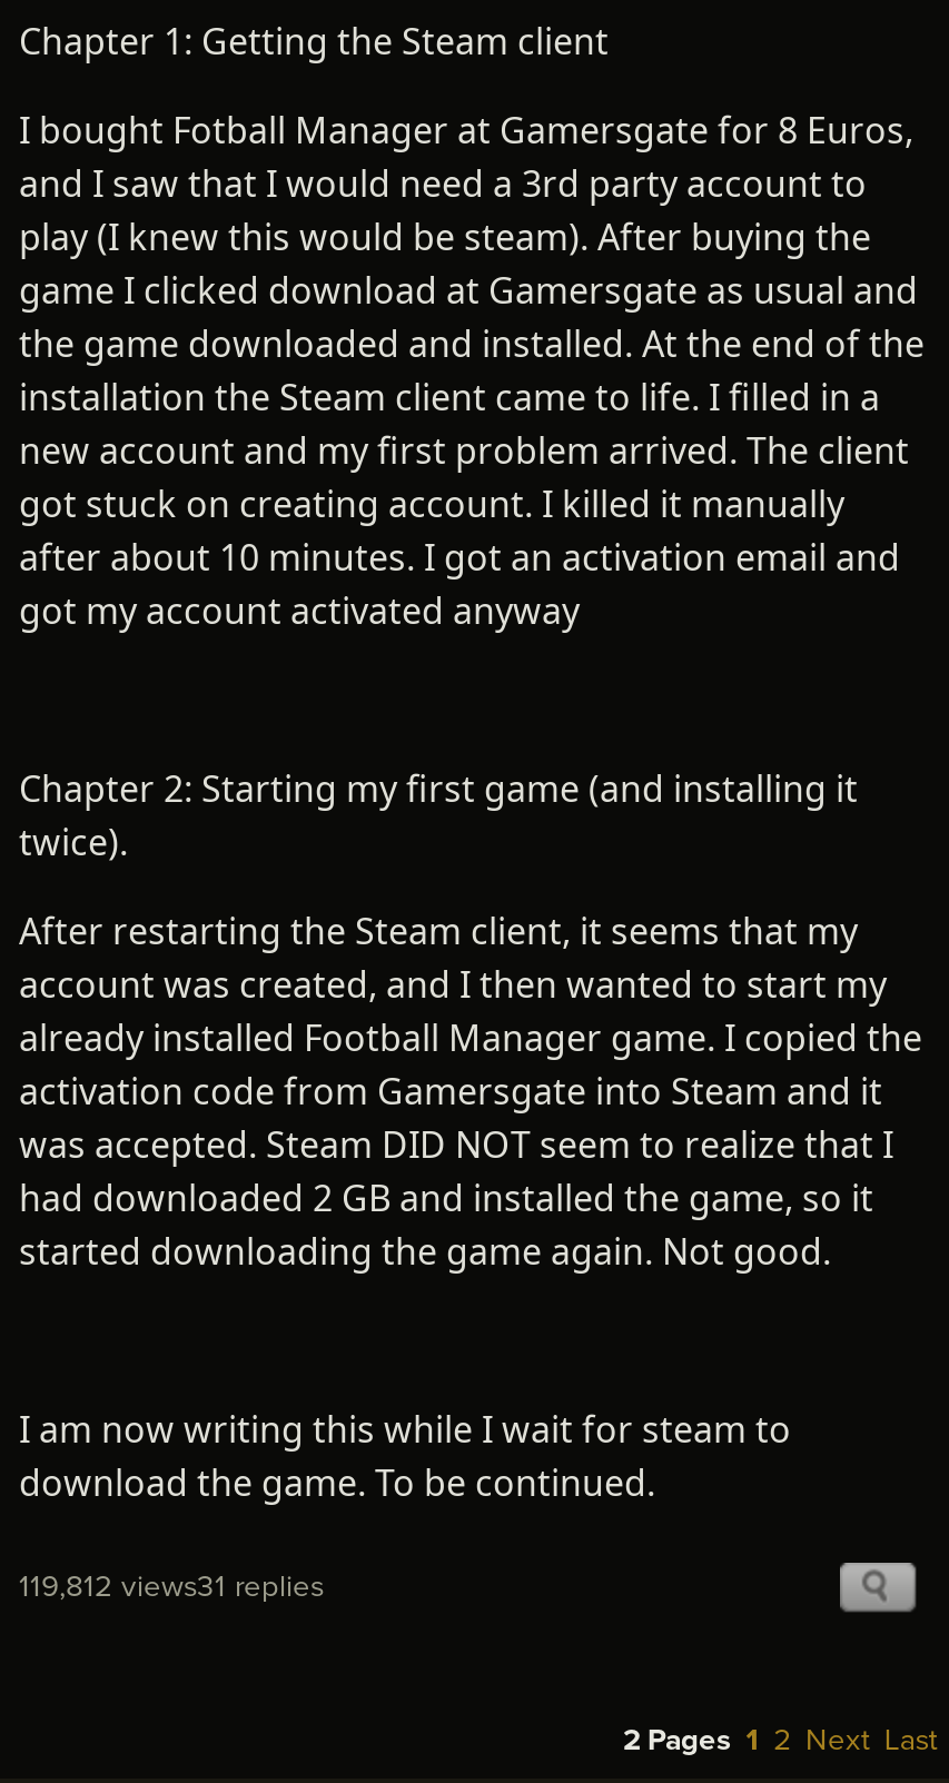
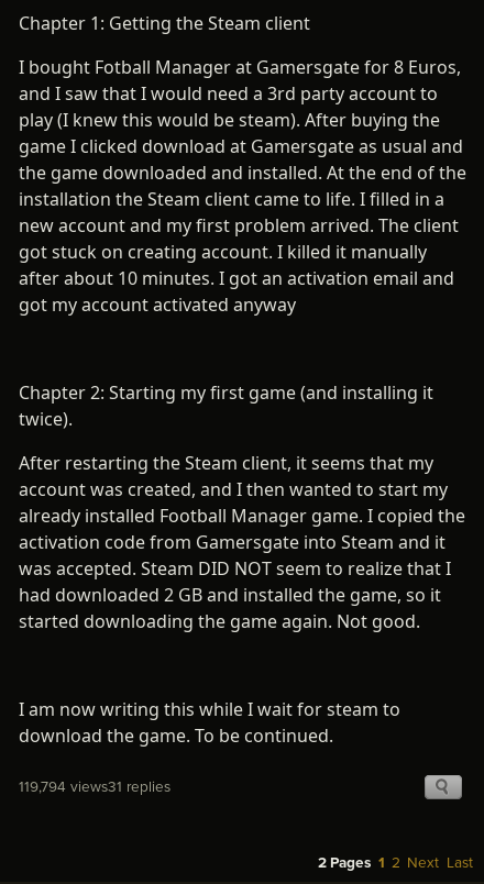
- 119,812 views31 replies
+ 119,794 views31 replies
